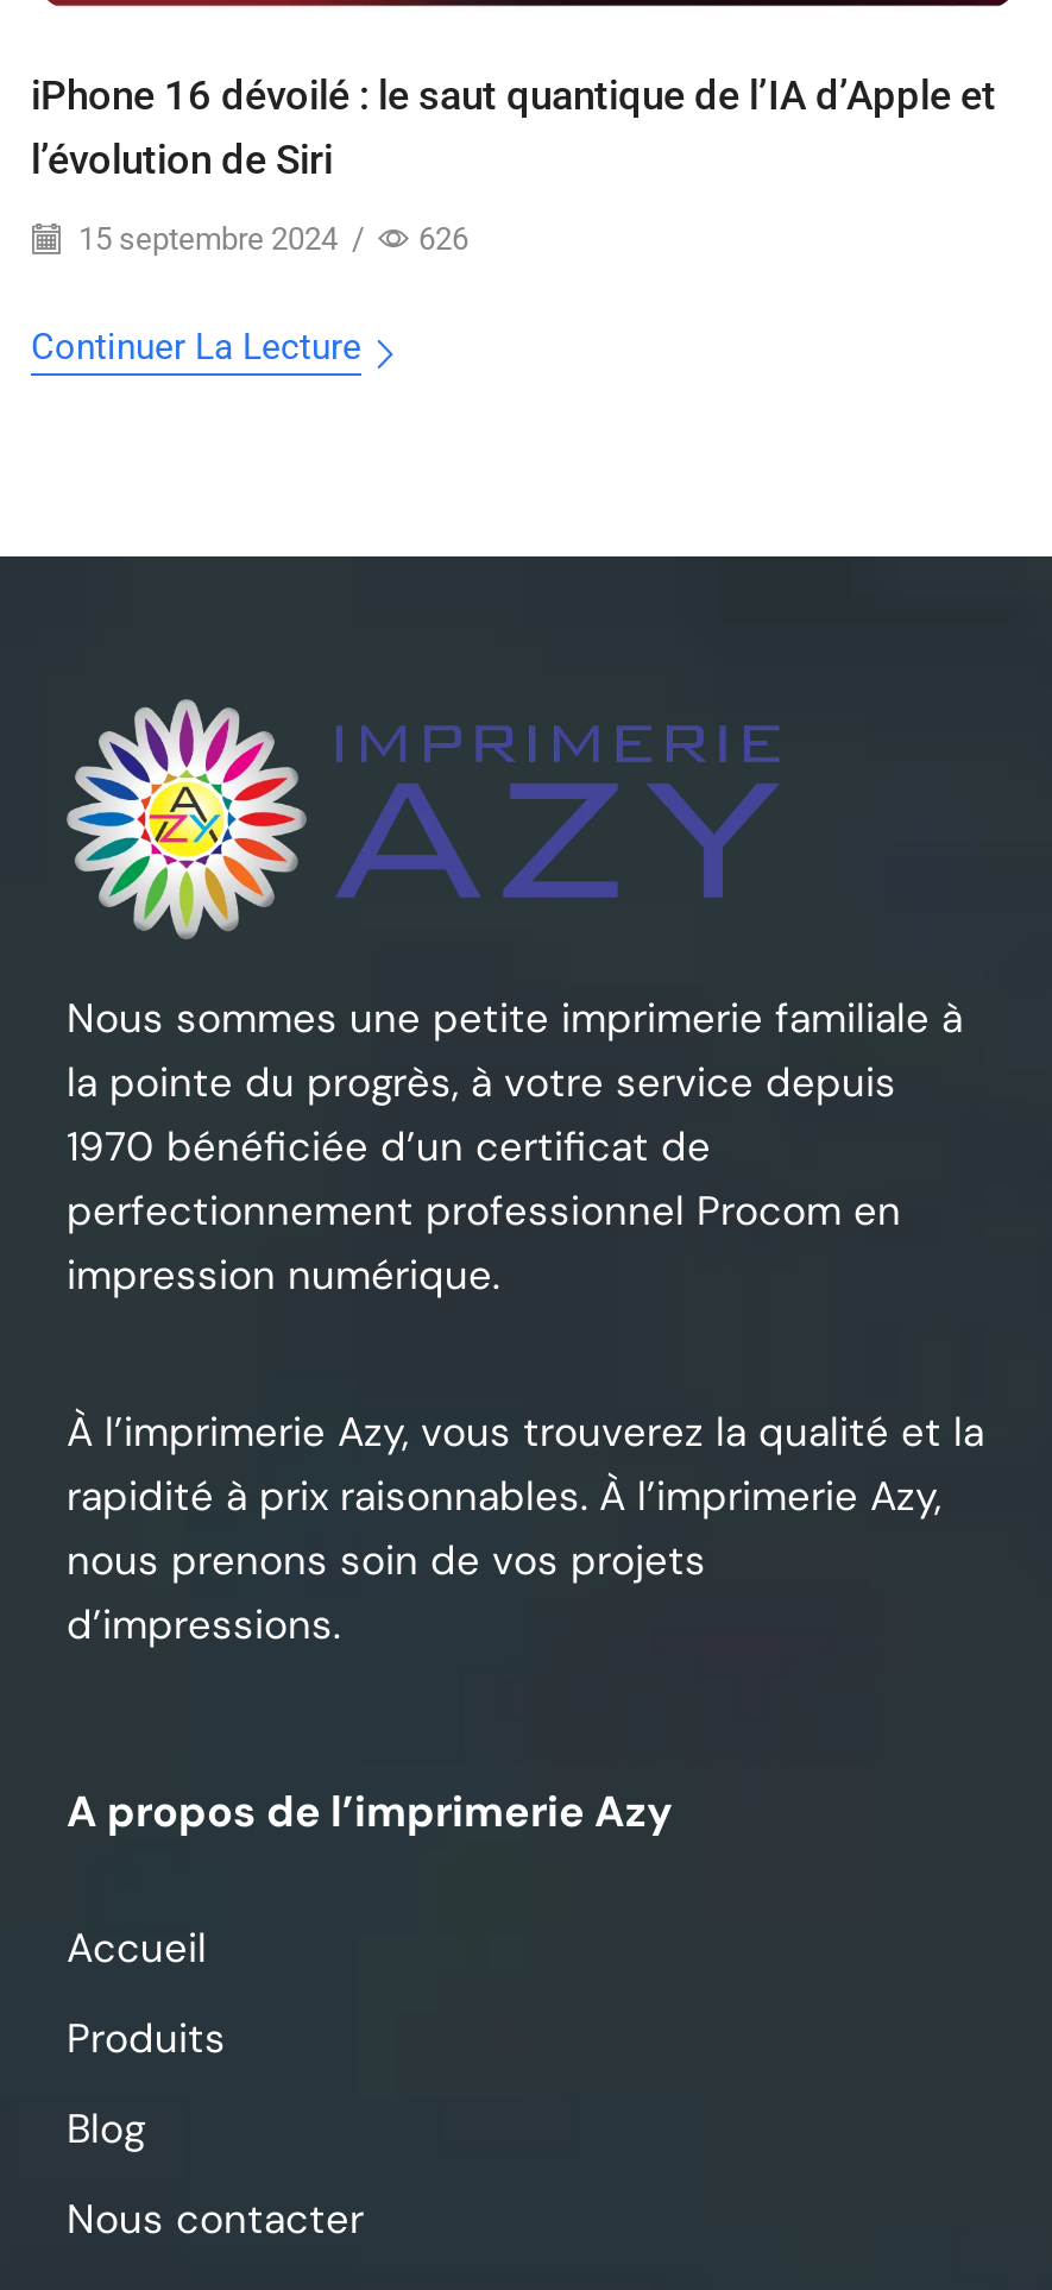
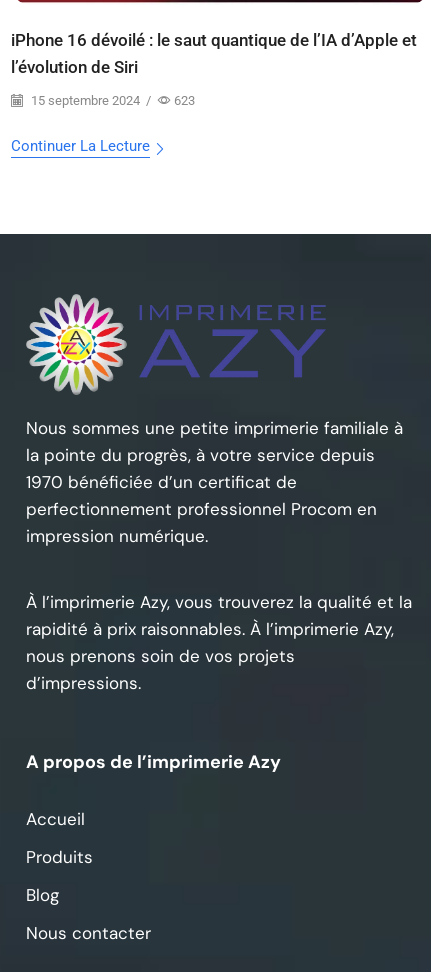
- 15 septembre 2024 / 626
+ 15 septembre 2024 / 623
